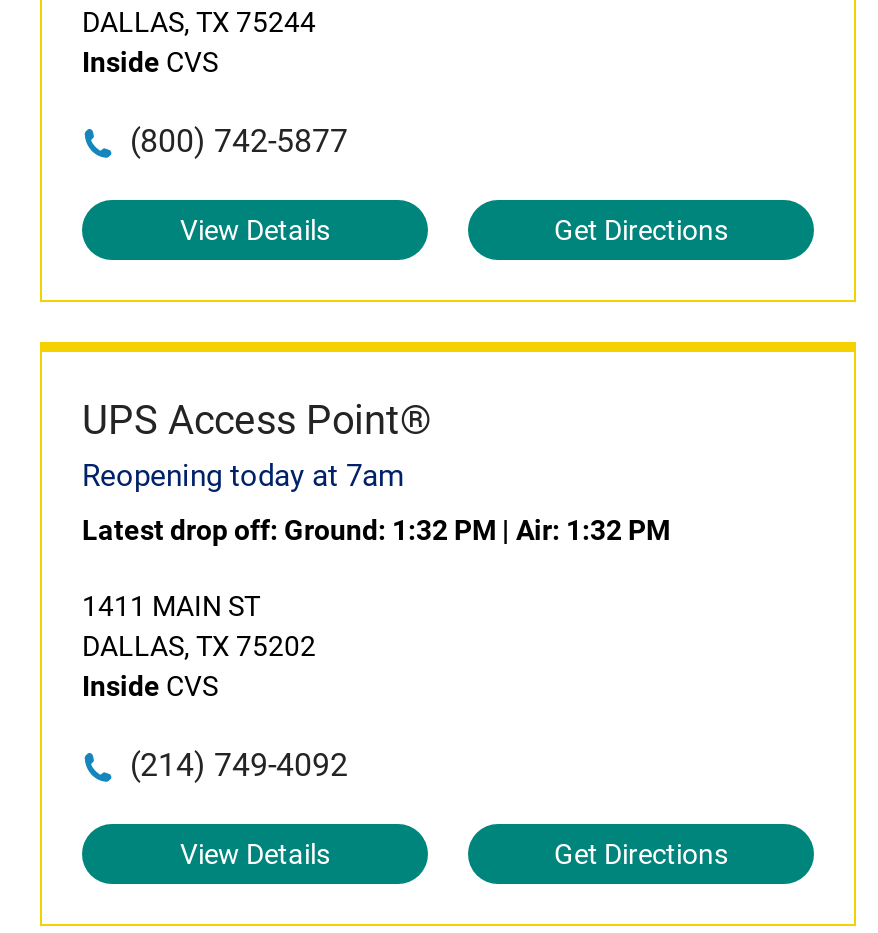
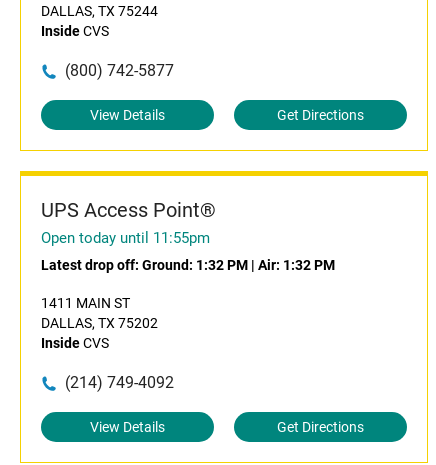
- Reopening today at 7am
+ Open today until 11:55pm
